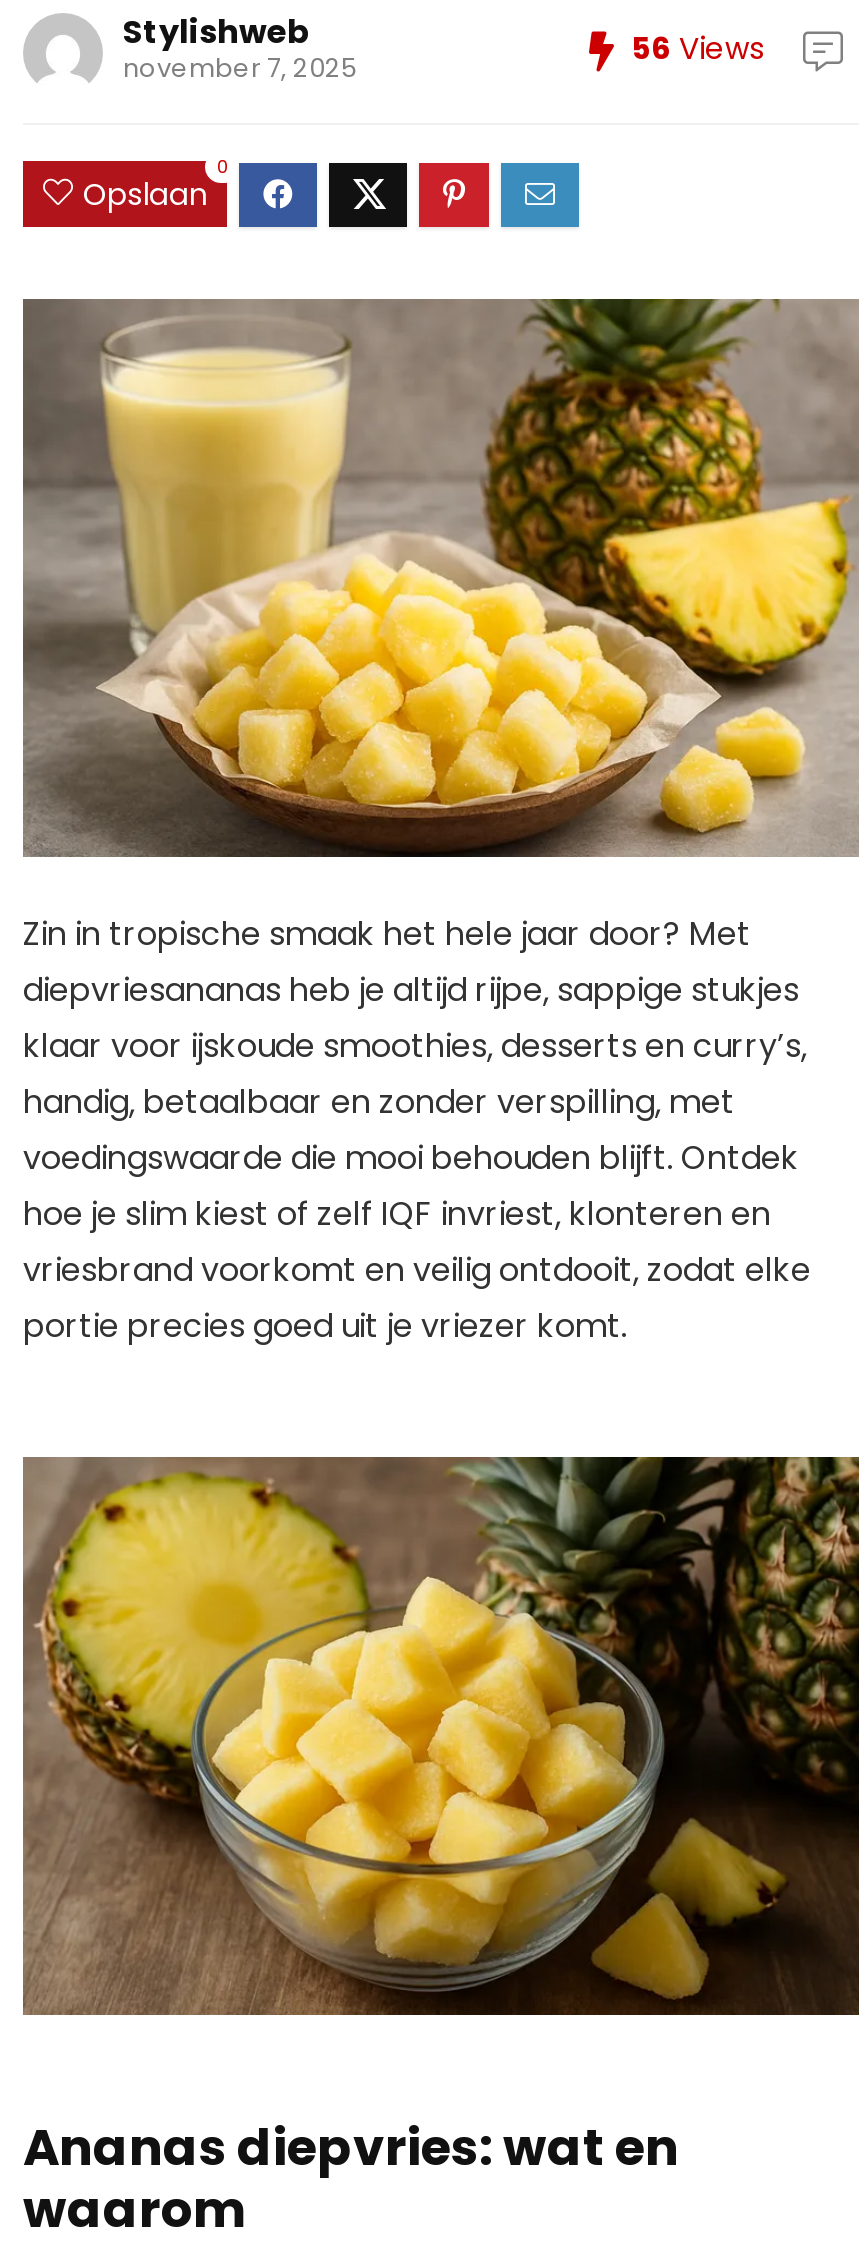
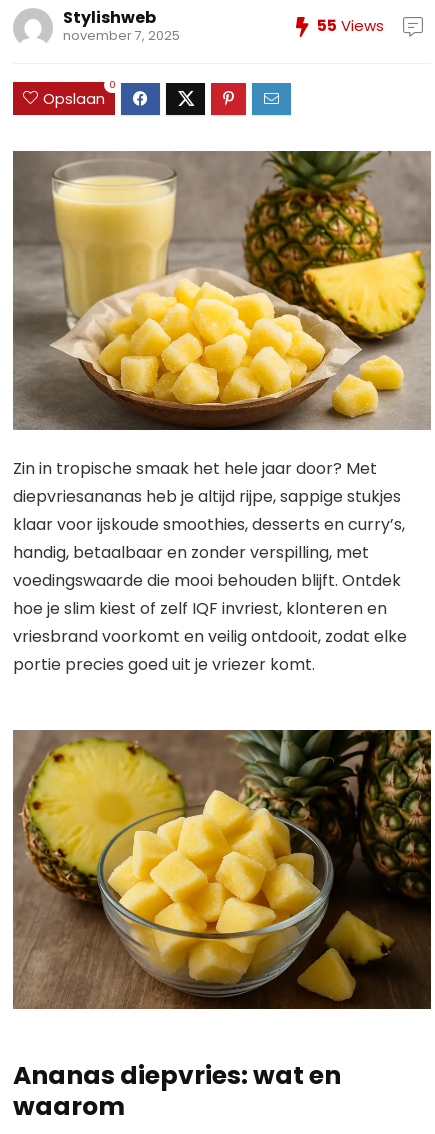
- 56 Views
+ 55 Views
